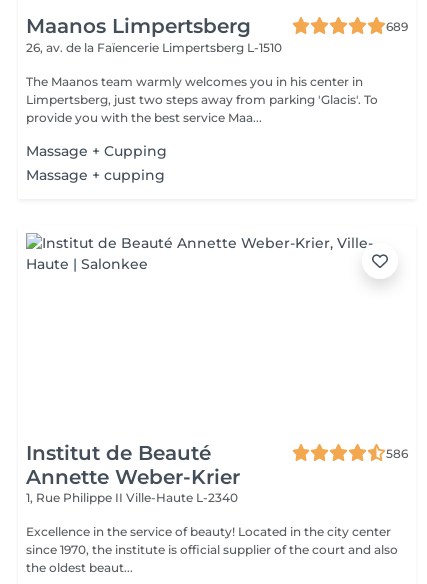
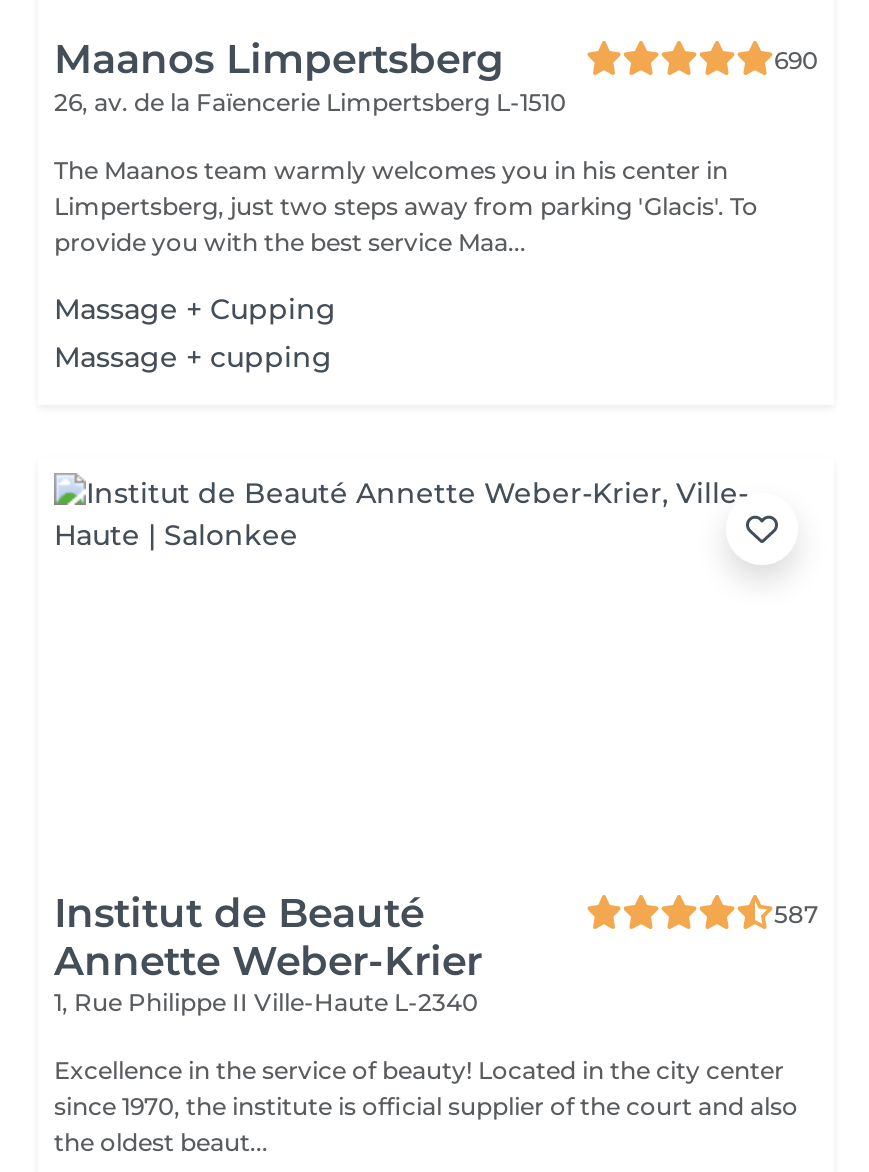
- 689
+ 690

- 586
+ 587
